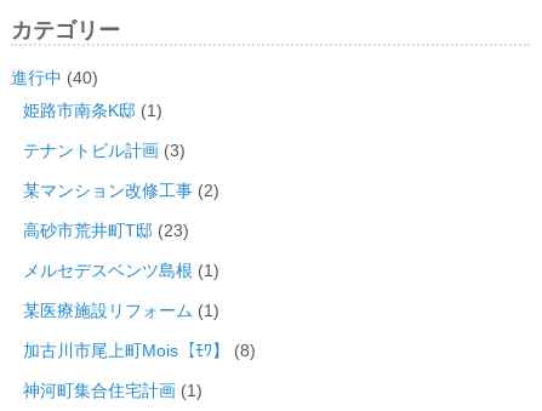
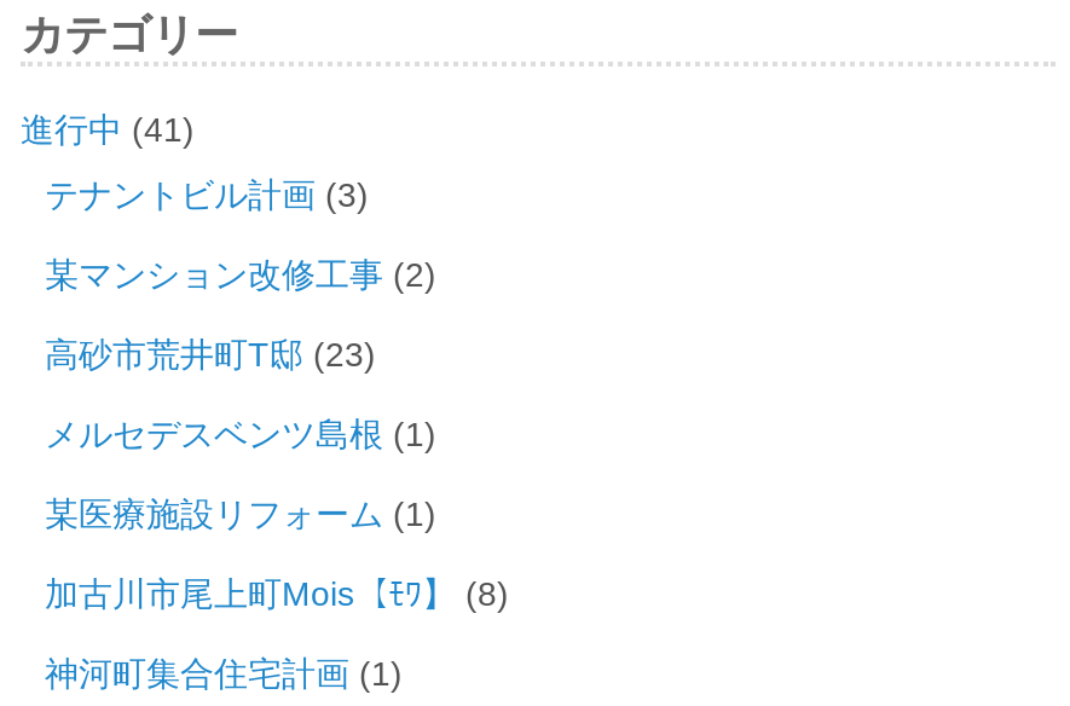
- 進行中(40)
- 姫路市南条K邸(1)
+ 進行中(41)
